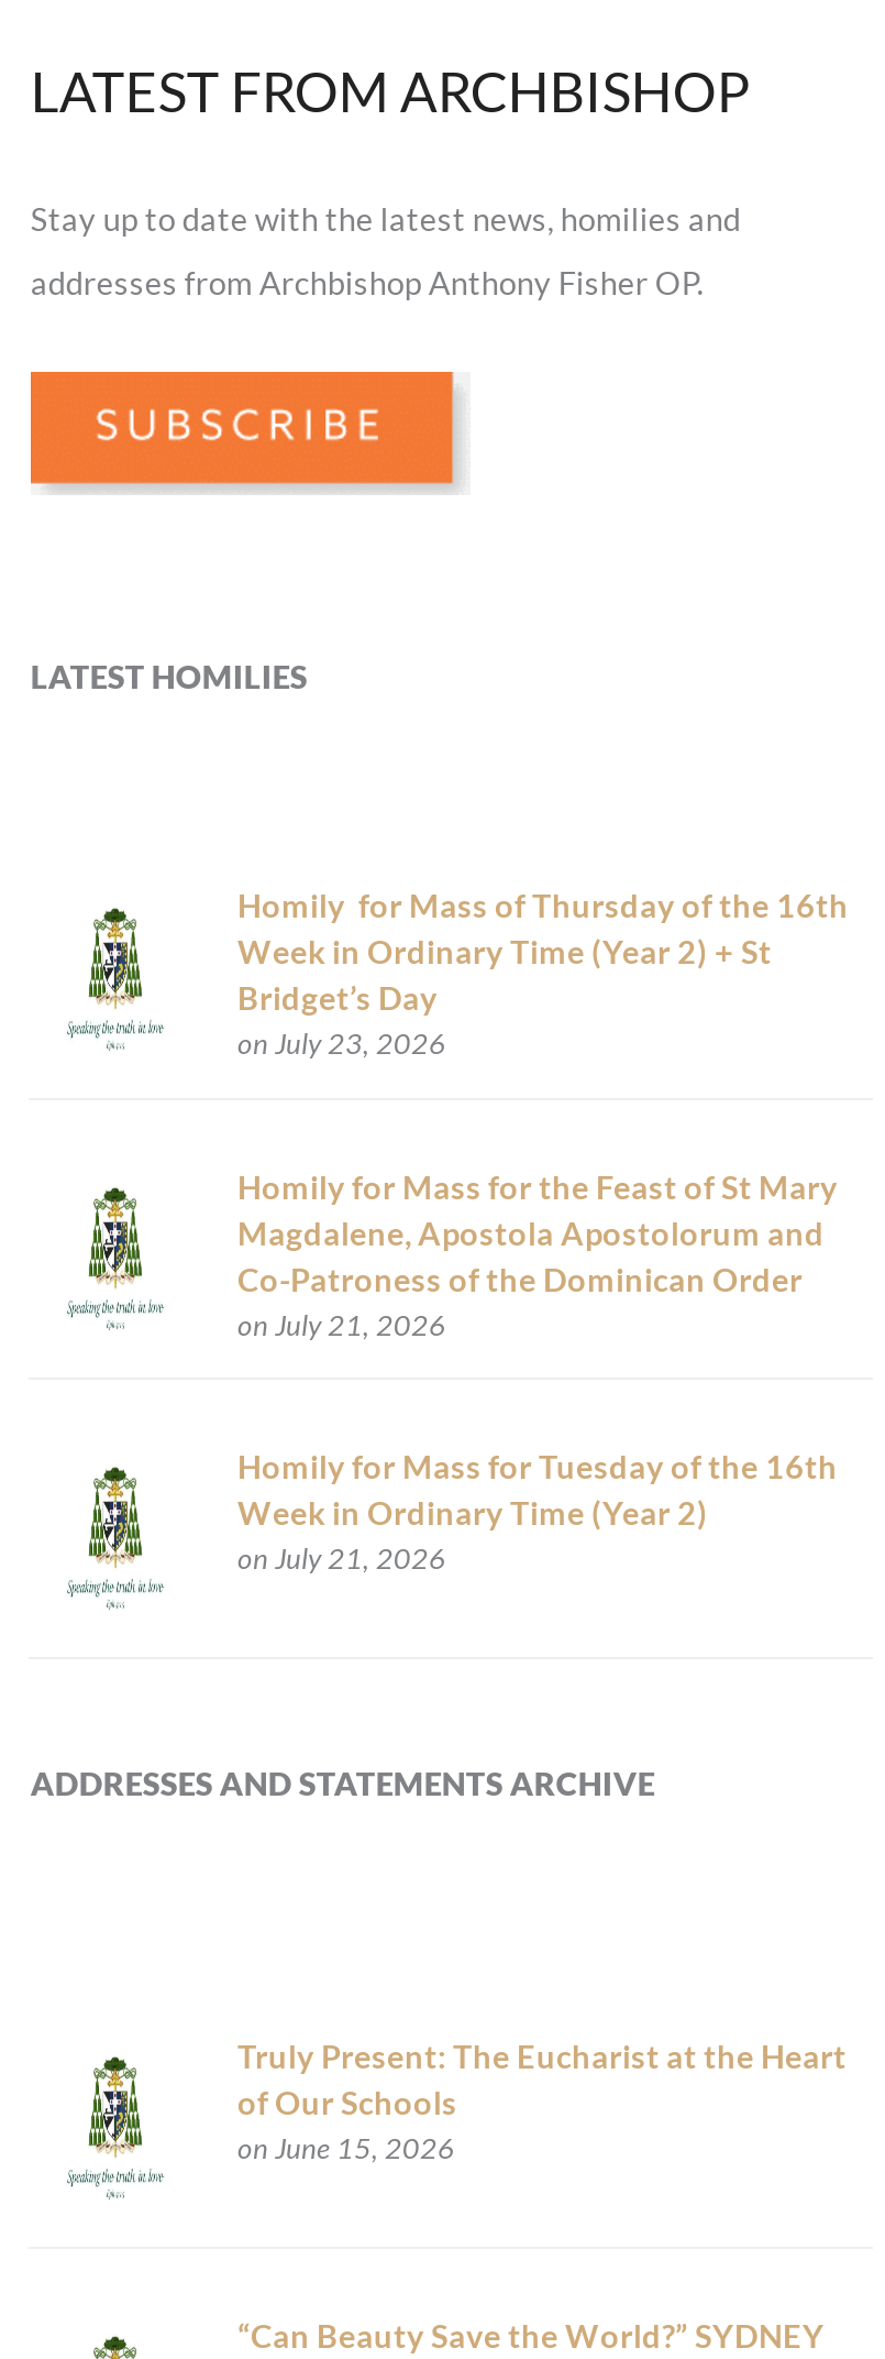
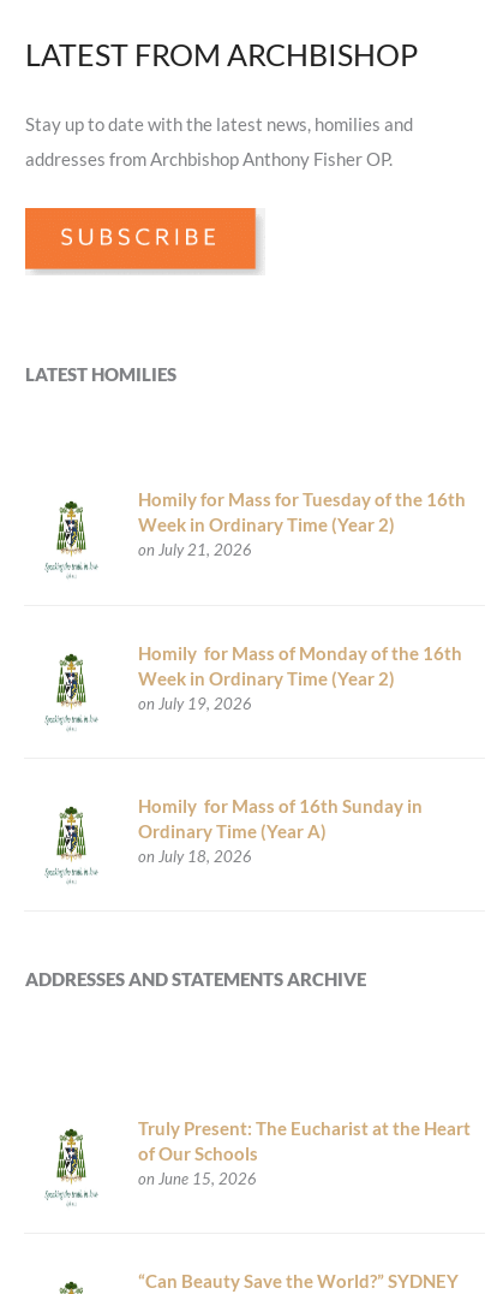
- Homily for Mass of Thursday of the 16th
- Week in Ordinary Time (Year 2) + St
- Bridget’s Day
- on July 23, 2026

- Homily for Mass for the Feast of St Mary
- Magdalene, Apostola Apostolorum and
- Co-Patroness of the Dominican Order
- on July 21, 2026

moved up: Homily for Mass for Tuesday of the 16th | Week in Ordinary Time (Year 2) | on July 21, 2026

+ Homily for Mass of Monday of the 16th
+ Week in Ordinary Time (Year 2)
+ on July 19, 2026

+ Homily for Mass of 16th Sunday in
+ Ordinary Time (Year A)
+ on July 18, 2026
